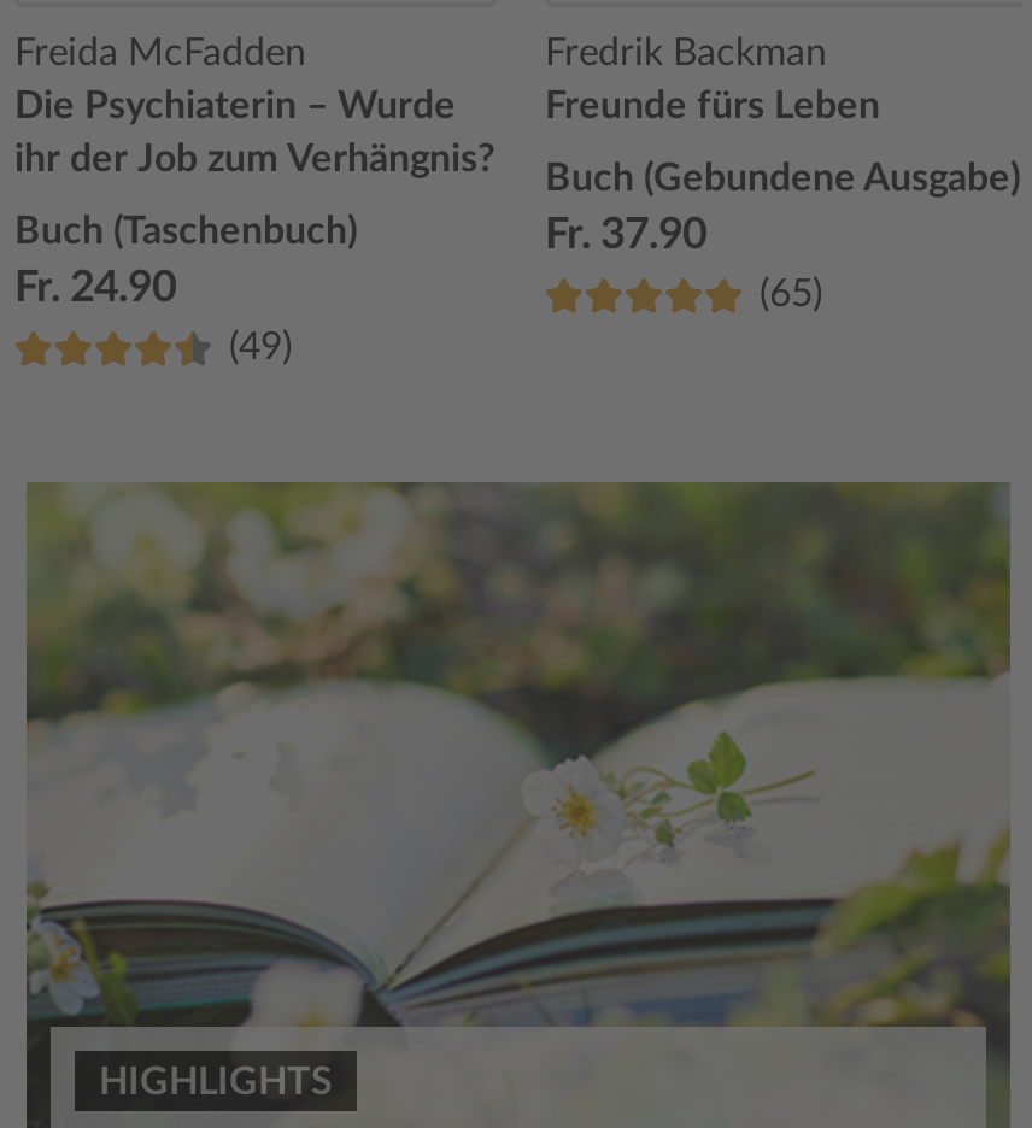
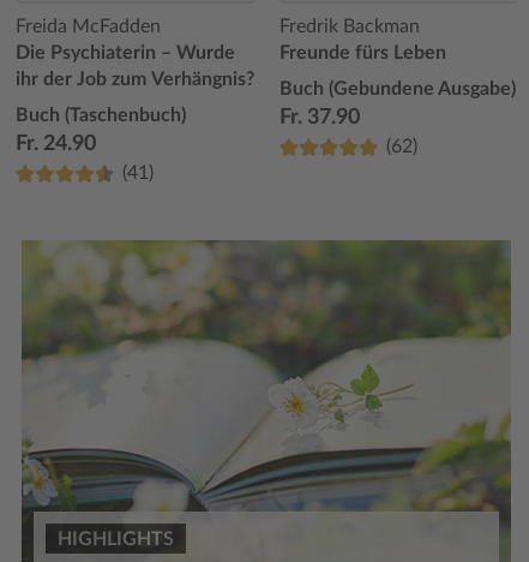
- (65)
+ (62)

- (49)
+ (41)
